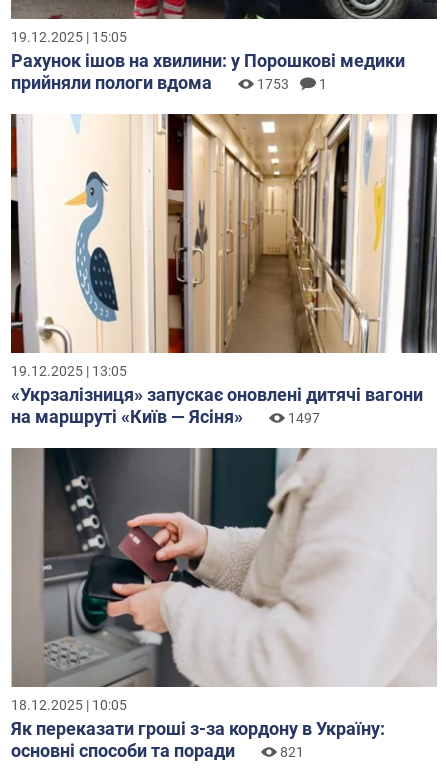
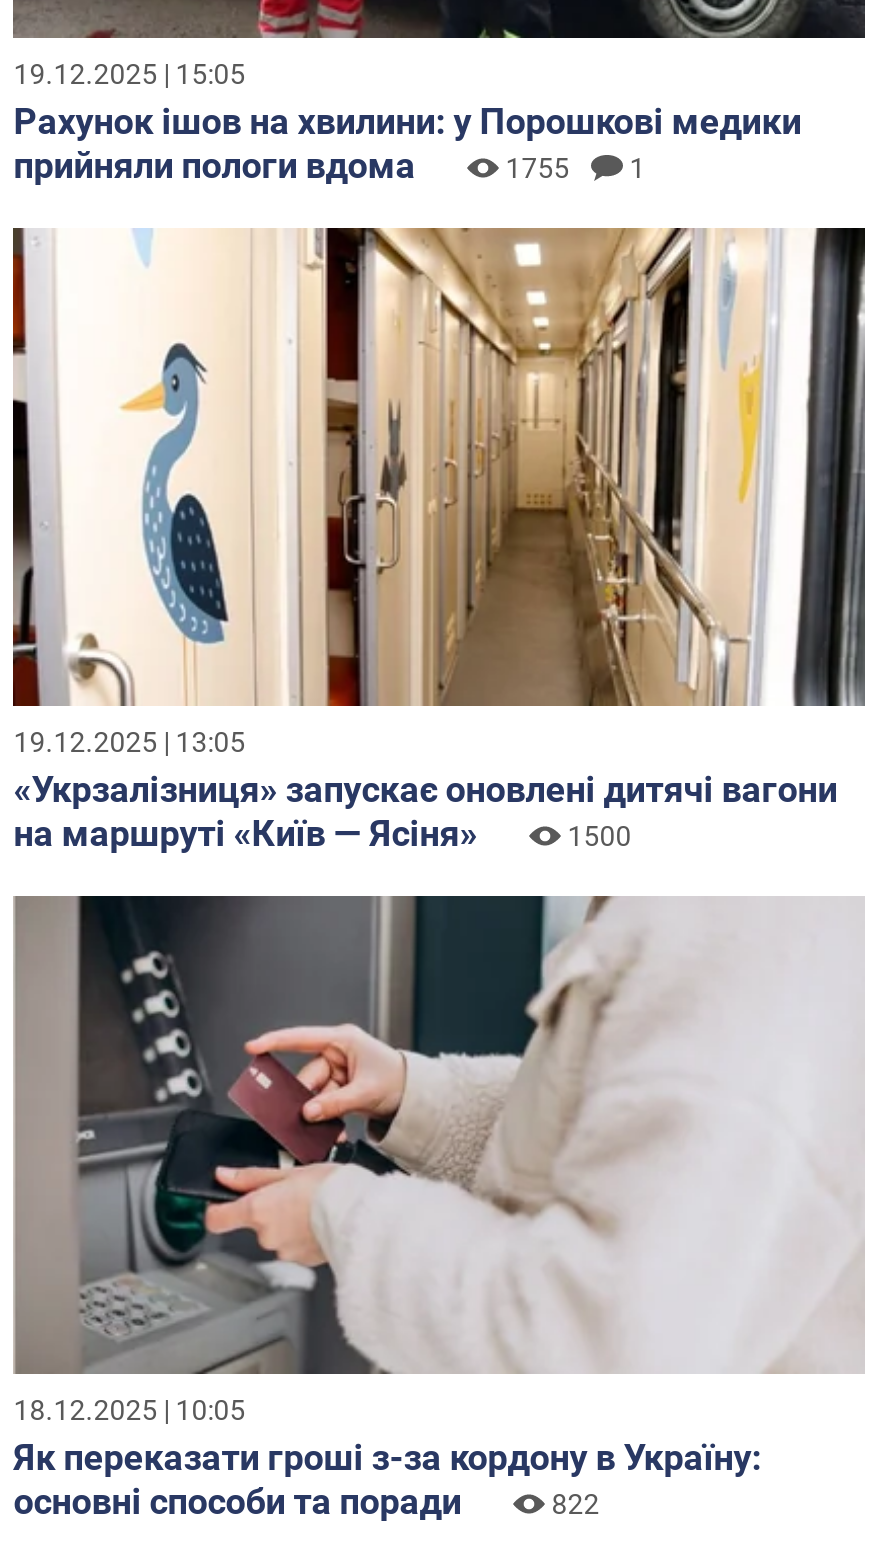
- 1753 1
+ 1755 1

- 1497
+ 1500

- 821
+ 822
